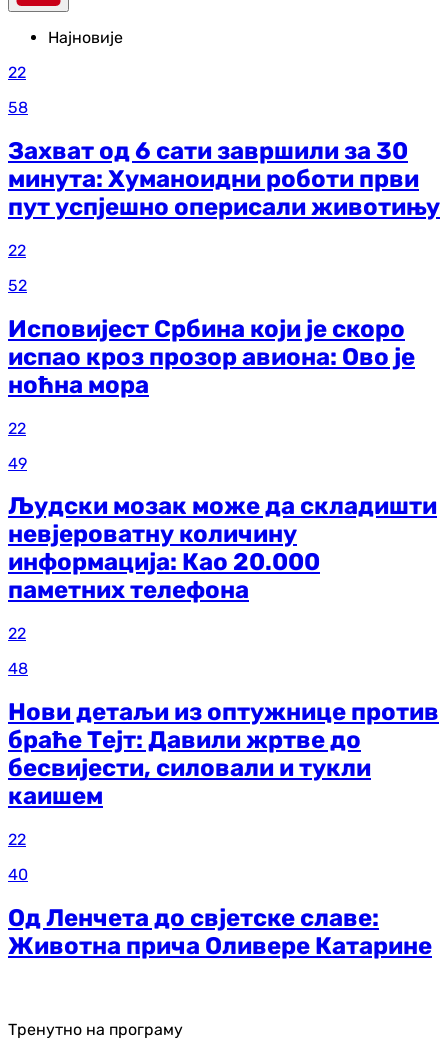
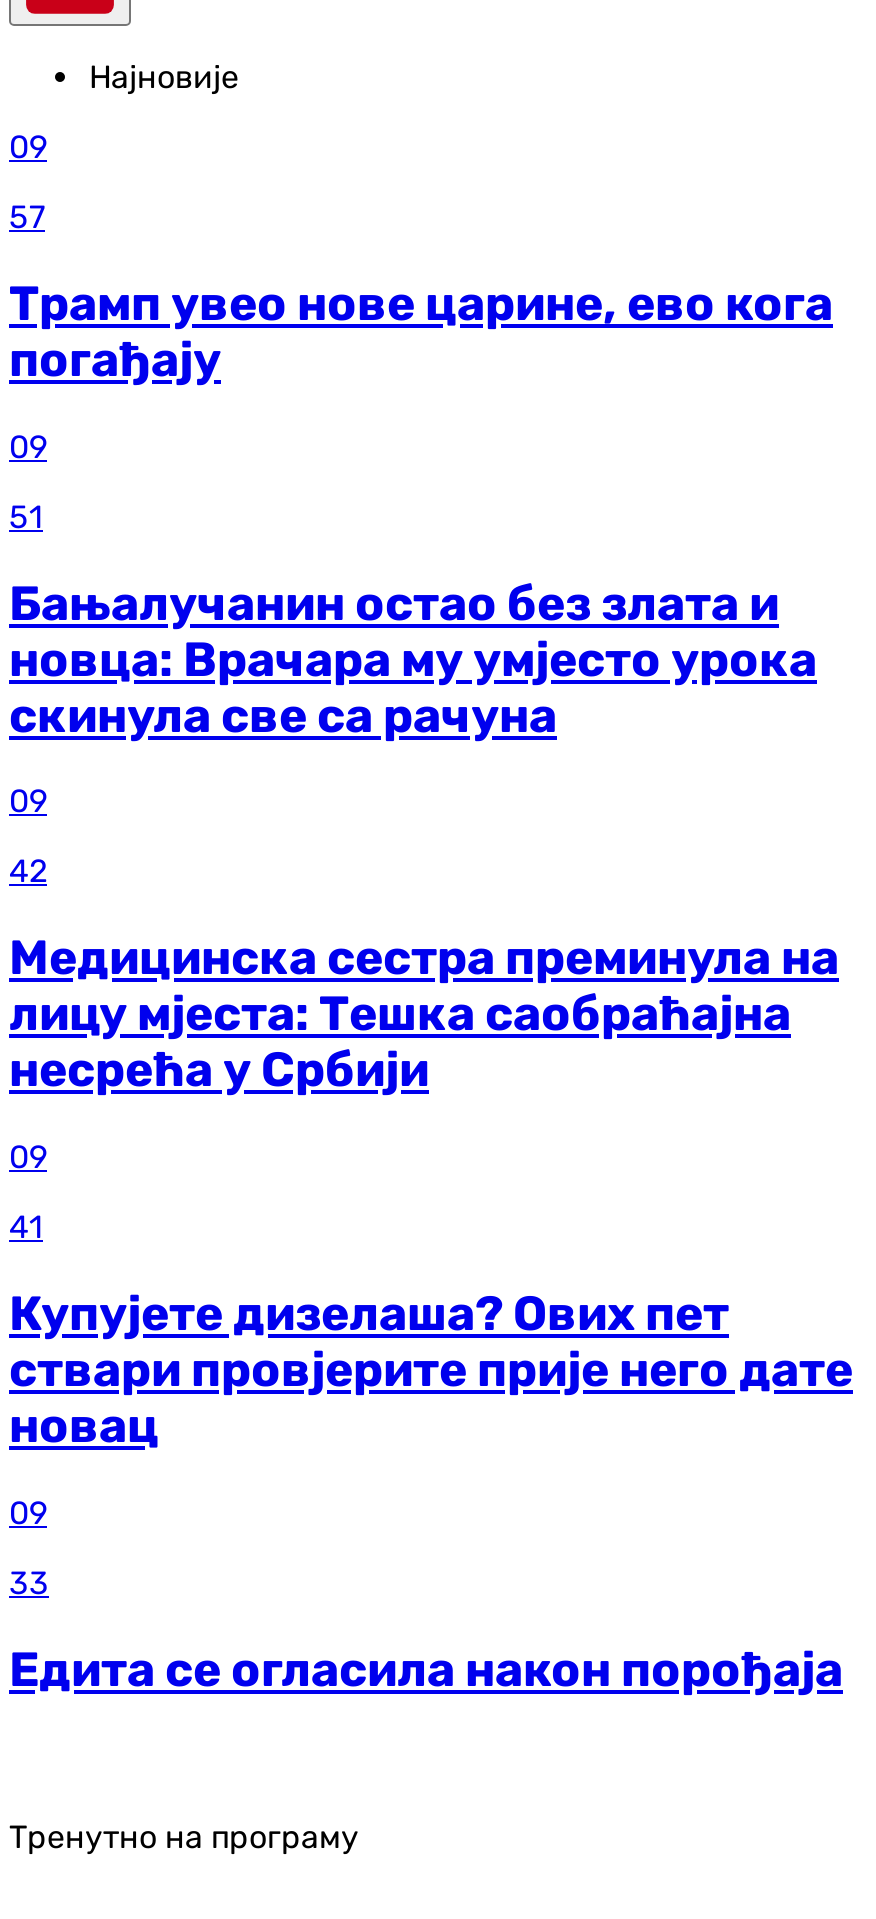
- 22
+ 09

- 58
+ 57

- Захват од 6 сати завршили за 30
- минута: Хуманоидни роботи први
- пут успјешно оперисали животињу
+ Трамп увео нове царине, ево кога
+ погађају

- 22
+ 09

- 52
+ 51

- Исповијест Србина који је скоро
- испао кроз прозор авиона: Ово је
- ноћна мора
+ Бањалучанин остао без злата и
+ новца: Врачара му умјесто урока
+ скинула све са рачуна

- 22
+ 09

- 49
+ 42

- Људски мозак може да складишти
- невјероватну количину
- информација: Као 20.000
- паметних телефона
+ Медицинска сестра преминула на
+ лицу мјеста: Тешка саобраћајна
+ несрећа у Србији

- 22
+ 09

- 48
+ 41

- Нови детаљи из оптужнице против
- браће Тејт: Давили жртве до
- бесвијести, силовали и тукли
- каишем
+ Купујете дизелаша? Ових пет
+ ствари провјерите прије него дате
+ новац

- 22
+ 09

- 40
+ 33

- Од Ленчета до свјетске славе:
- Животна прича Оливере Катарине
+ Едита се огласила након порођаја
